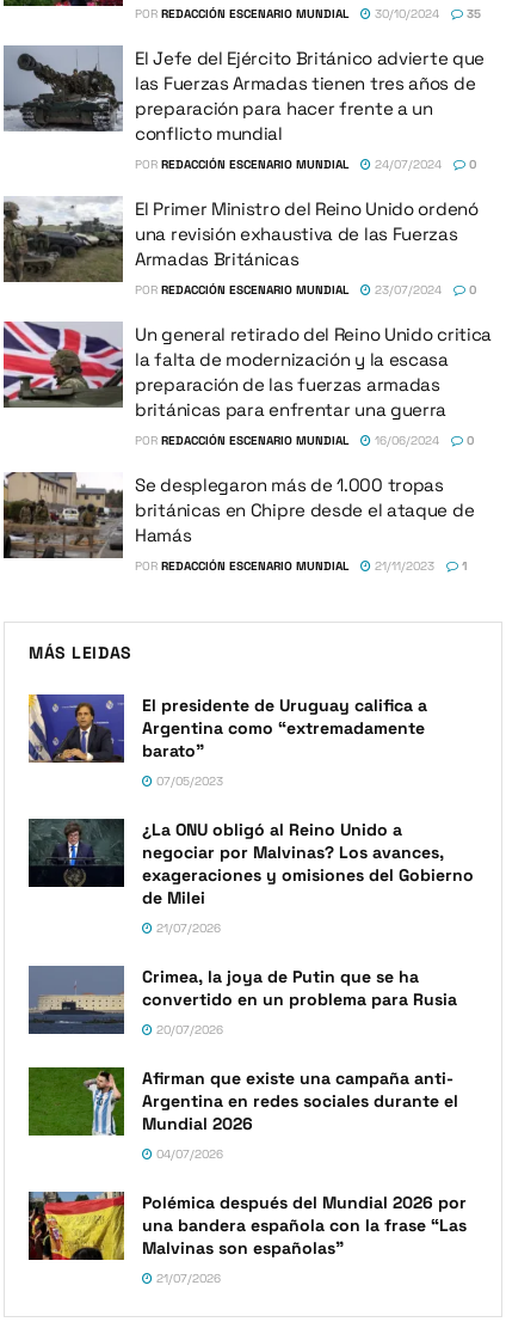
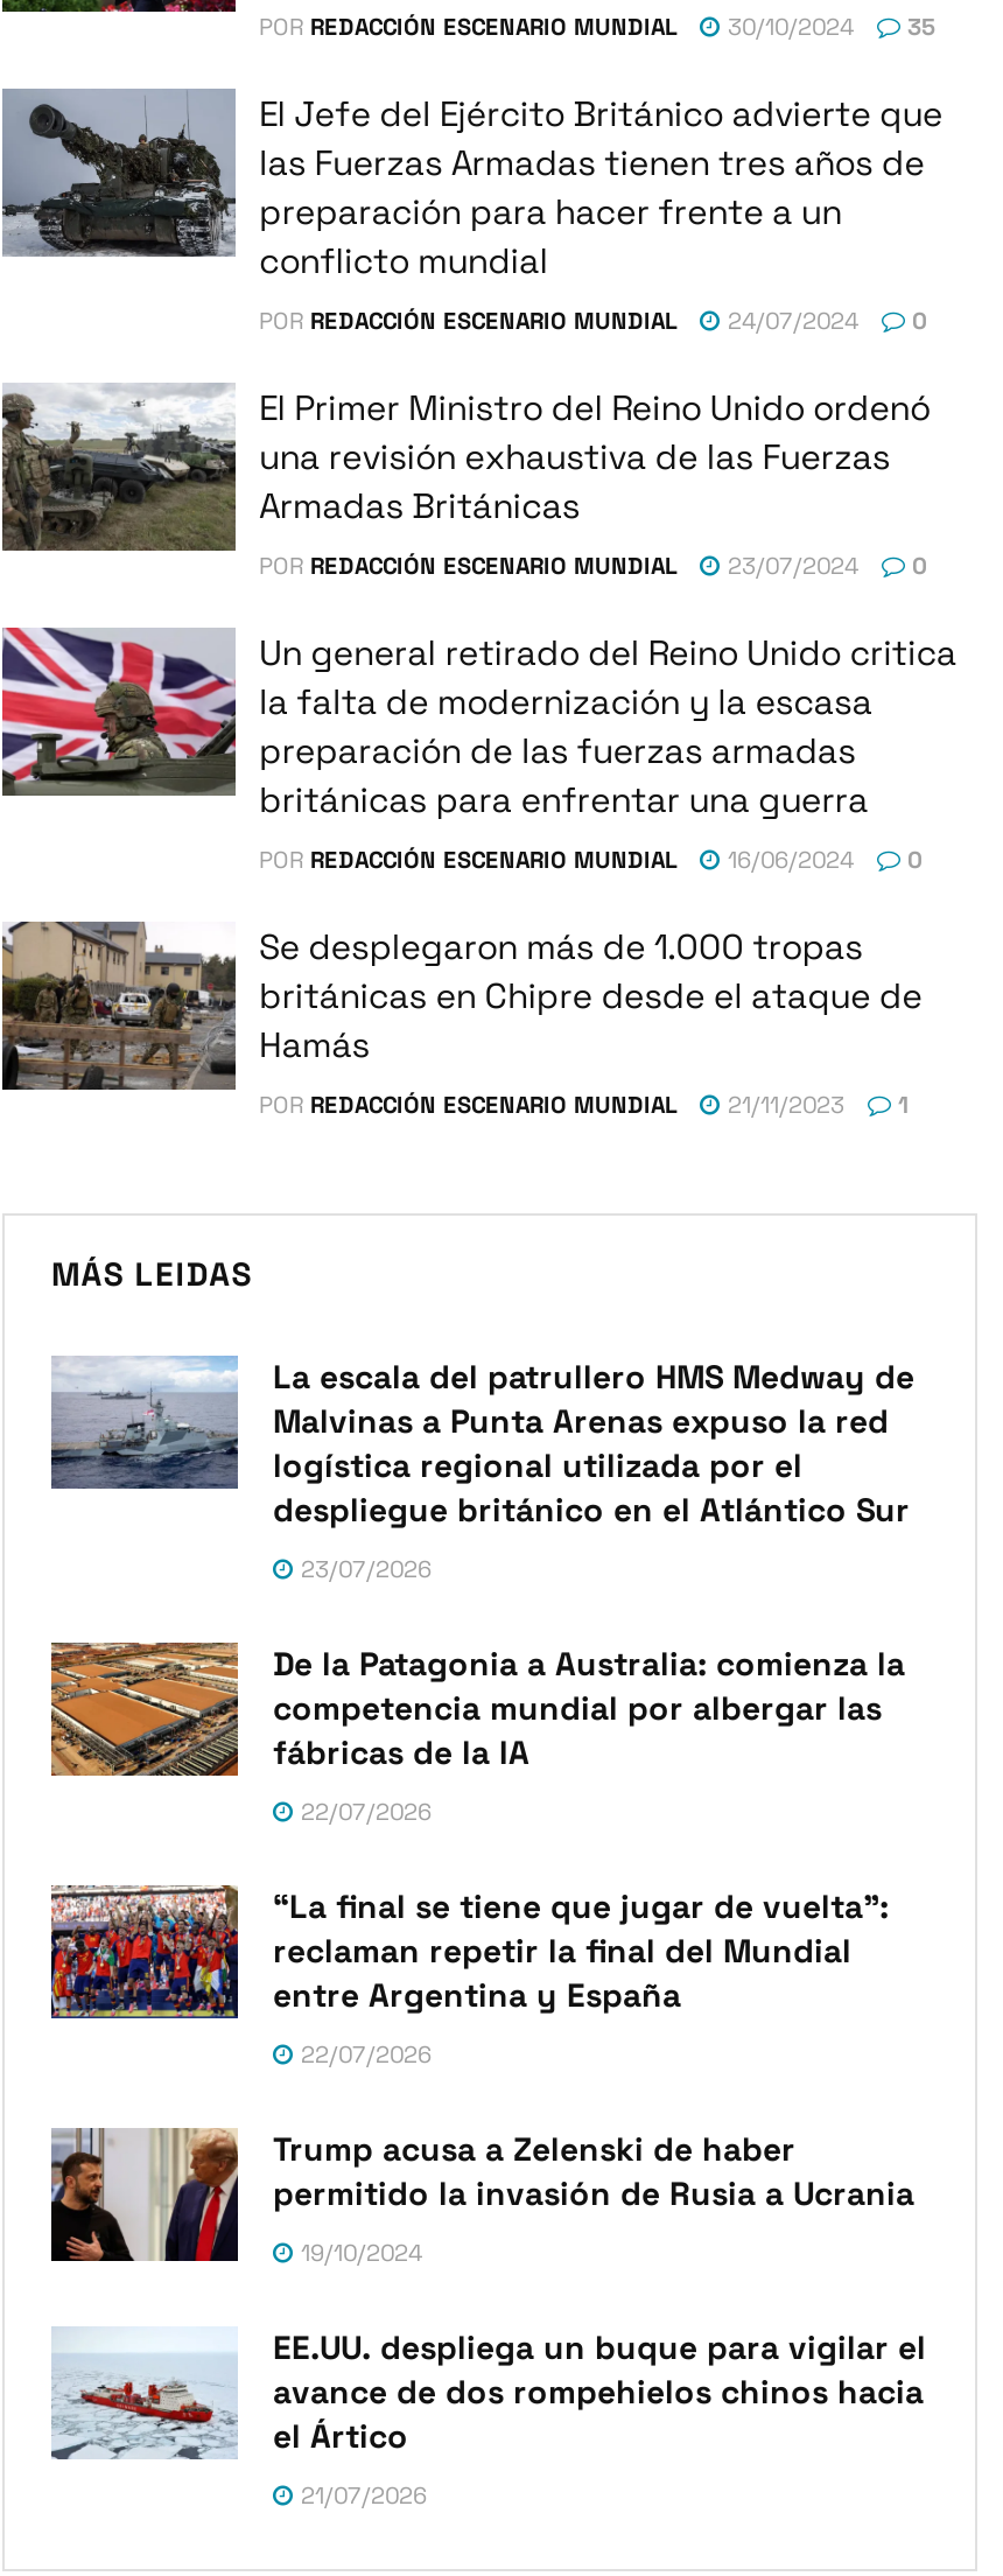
- [image]
- El presidente de Uruguay califica a
- Argentina como “extremadamente
- barato”
+ [image]
+ La escala del patrullero HMS Medway de
+ Malvinas a Punta Arenas expuso la red
+ logística regional utilizada por el
+ despliegue británico en el Atlántico Sur

- 07/05/2023
+ 23/07/2026

- [image]
- ¿La ONU obligó al Reino Unido a
- negociar por Malvinas? Los avances,
- exageraciones y omisiones del Gobierno
- de Milei
+ [image]
+ De la Patagonia a Australia: comienza la
+ competencia mundial por albergar las
+ fábricas de la IA

- 21/07/2026
+ 22/07/2026

- [image]
- Crimea, la joya de Putin que se ha
- convertido en un problema para Rusia
+ [image]
+ “La final se tiene que jugar de vuelta”:
+ reclaman repetir la final del Mundial
+ entre Argentina y España

- 20/07/2026
+ 22/07/2026

- [image]
- Afirman que existe una campaña anti-
- Argentina en redes sociales durante el
- Mundial 2026
+ [image]
+ Trump acusa a Zelenski de haber
+ permitido la invasión de Rusia a Ucrania

- 04/07/2026
+ 19/10/2024

- [image]
- Polémica después del Mundial 2026 por
- una bandera española con la frase “Las
- Malvinas son españolas”
+ [image]
+ EE.UU. despliega un buque para vigilar el
+ avance de dos rompehielos chinos hacia
+ el Ártico
